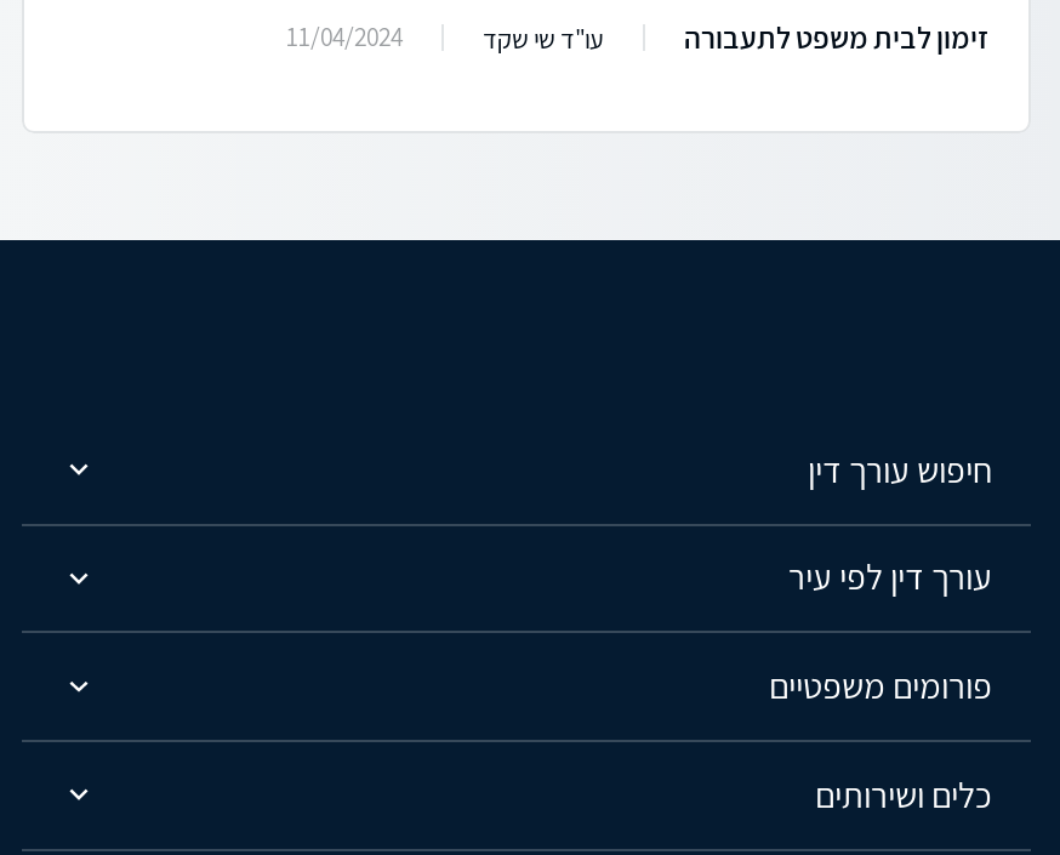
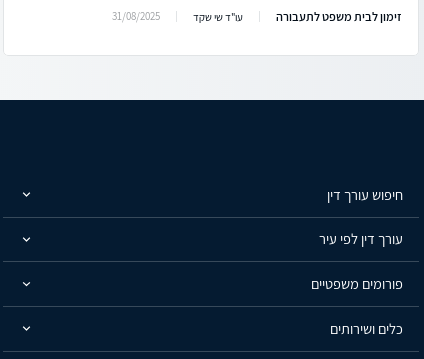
- 11/04/2024
+ 31/08/2025
